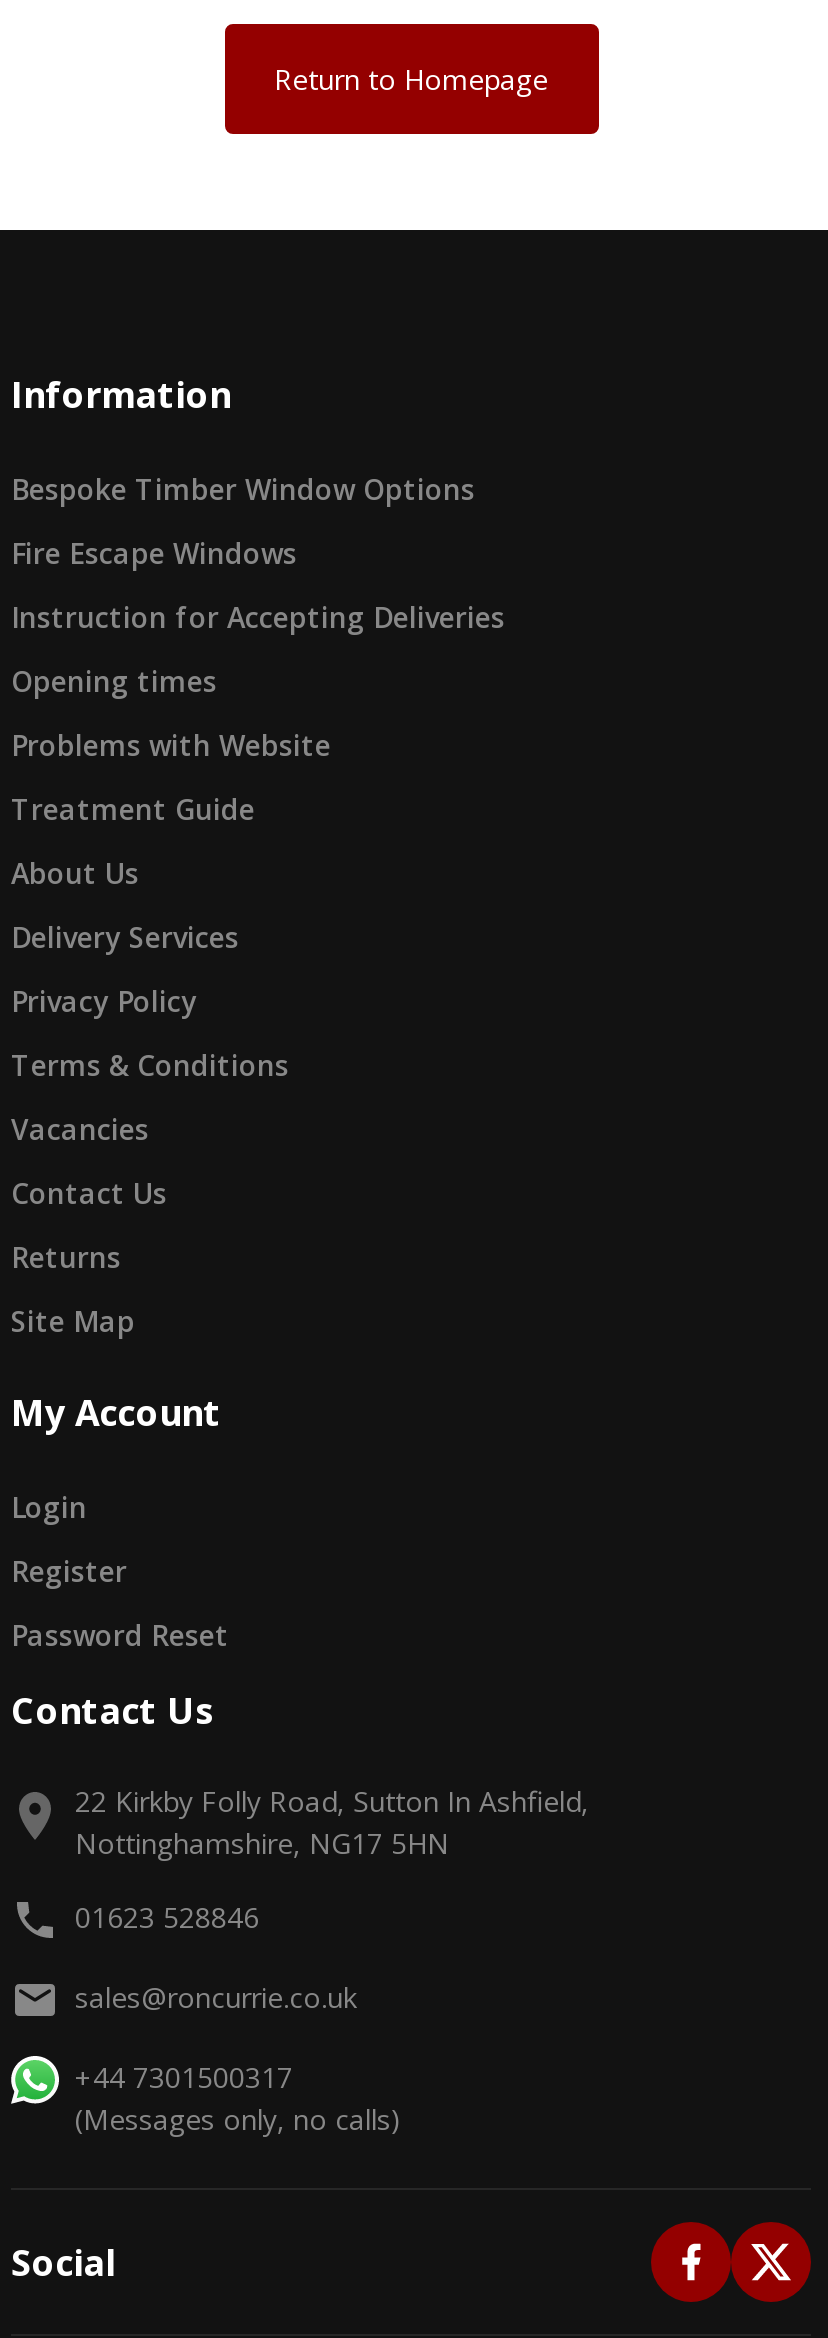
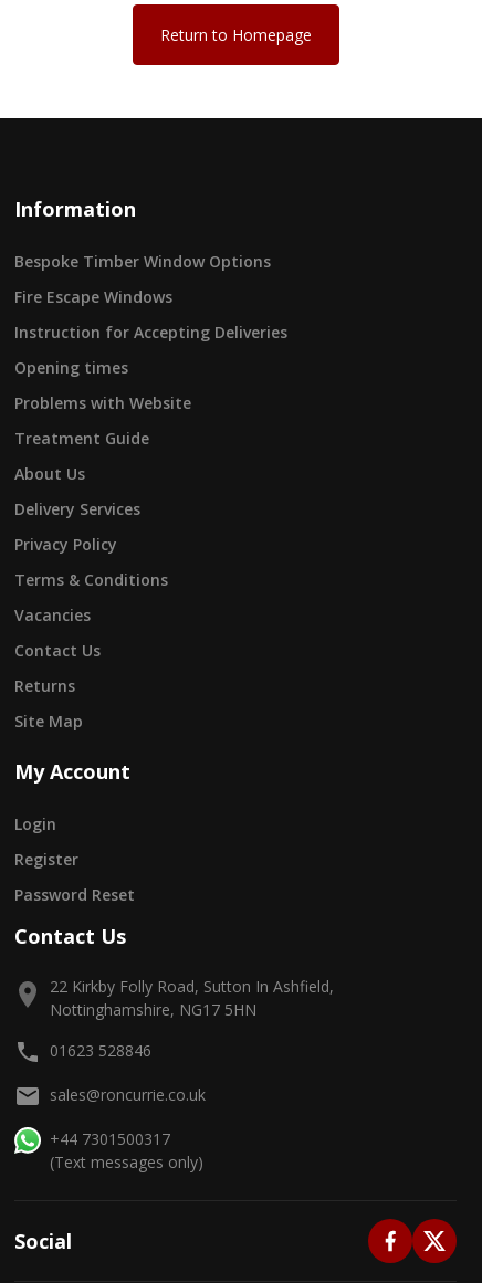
- (Messages only, no calls)
+ (Text messages only)
